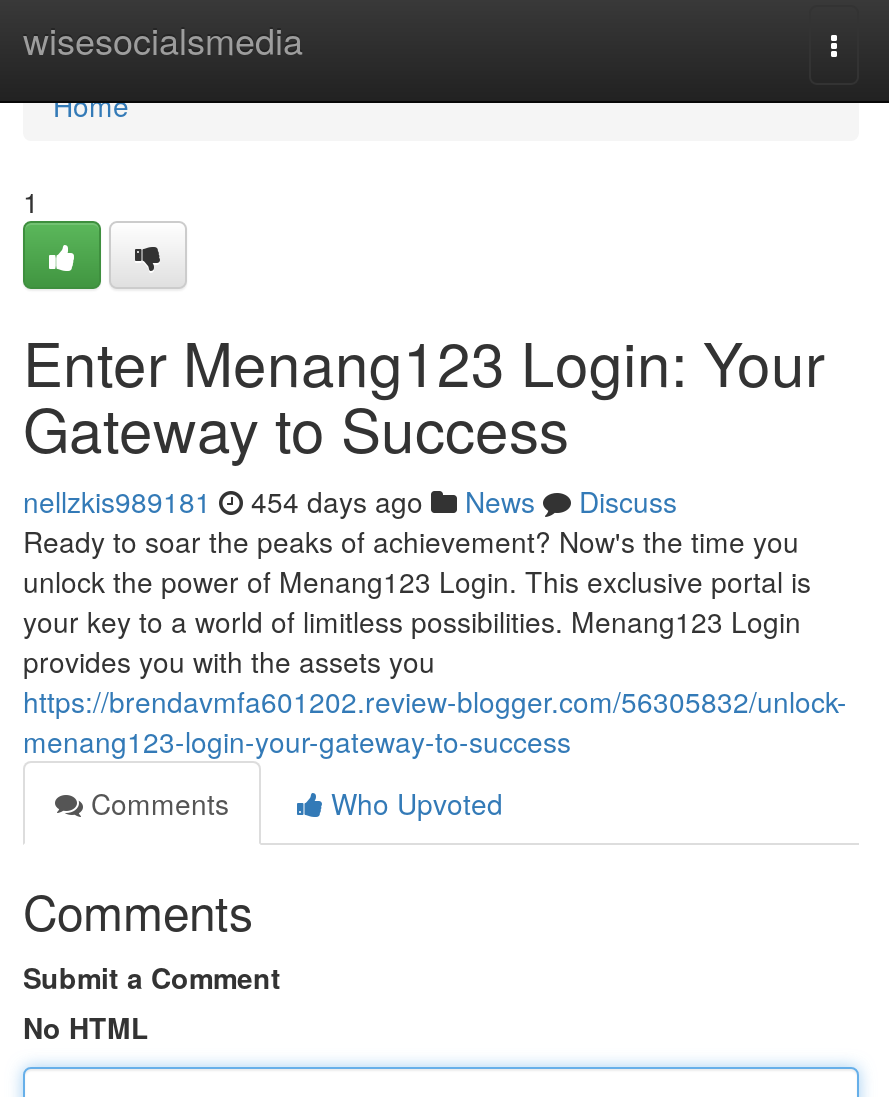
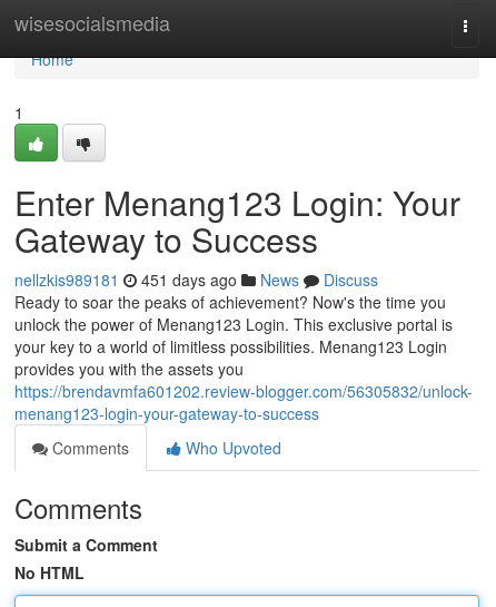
- nellzkis989181 454 days ago News Discuss
+ nellzkis989181 451 days ago News Discuss
